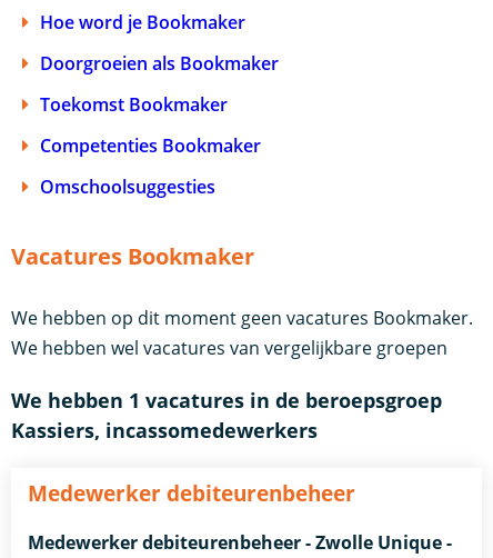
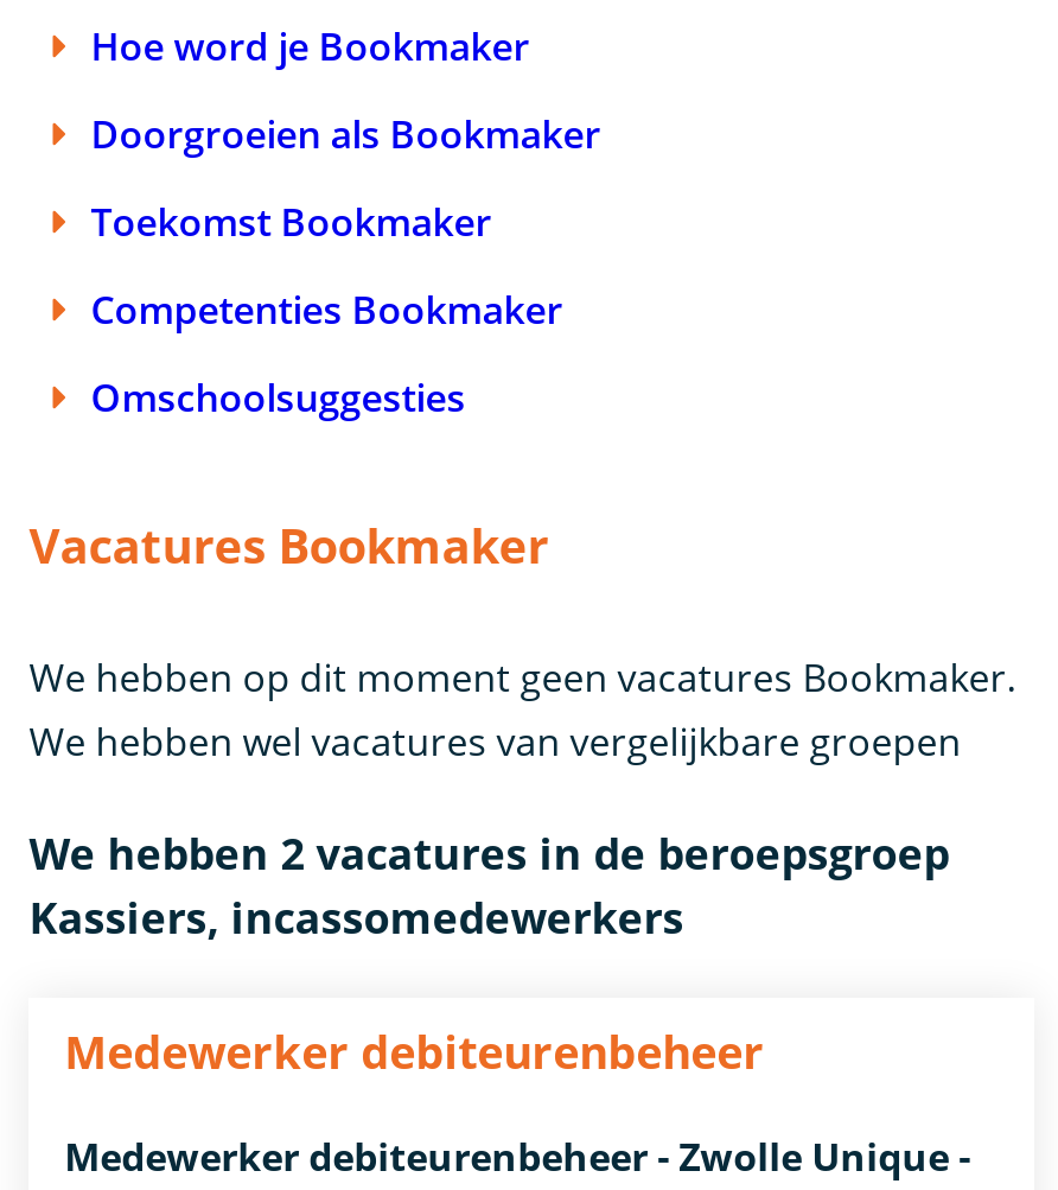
- We hebben 1 vacatures in de beroepsgroep
+ We hebben 2 vacatures in de beroepsgroep
